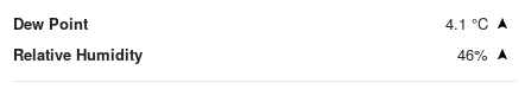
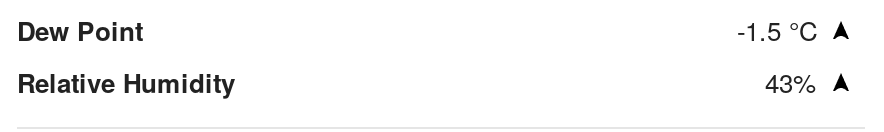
- 4.1 °C
+ -1.5 °C

- 46%
+ 43%
